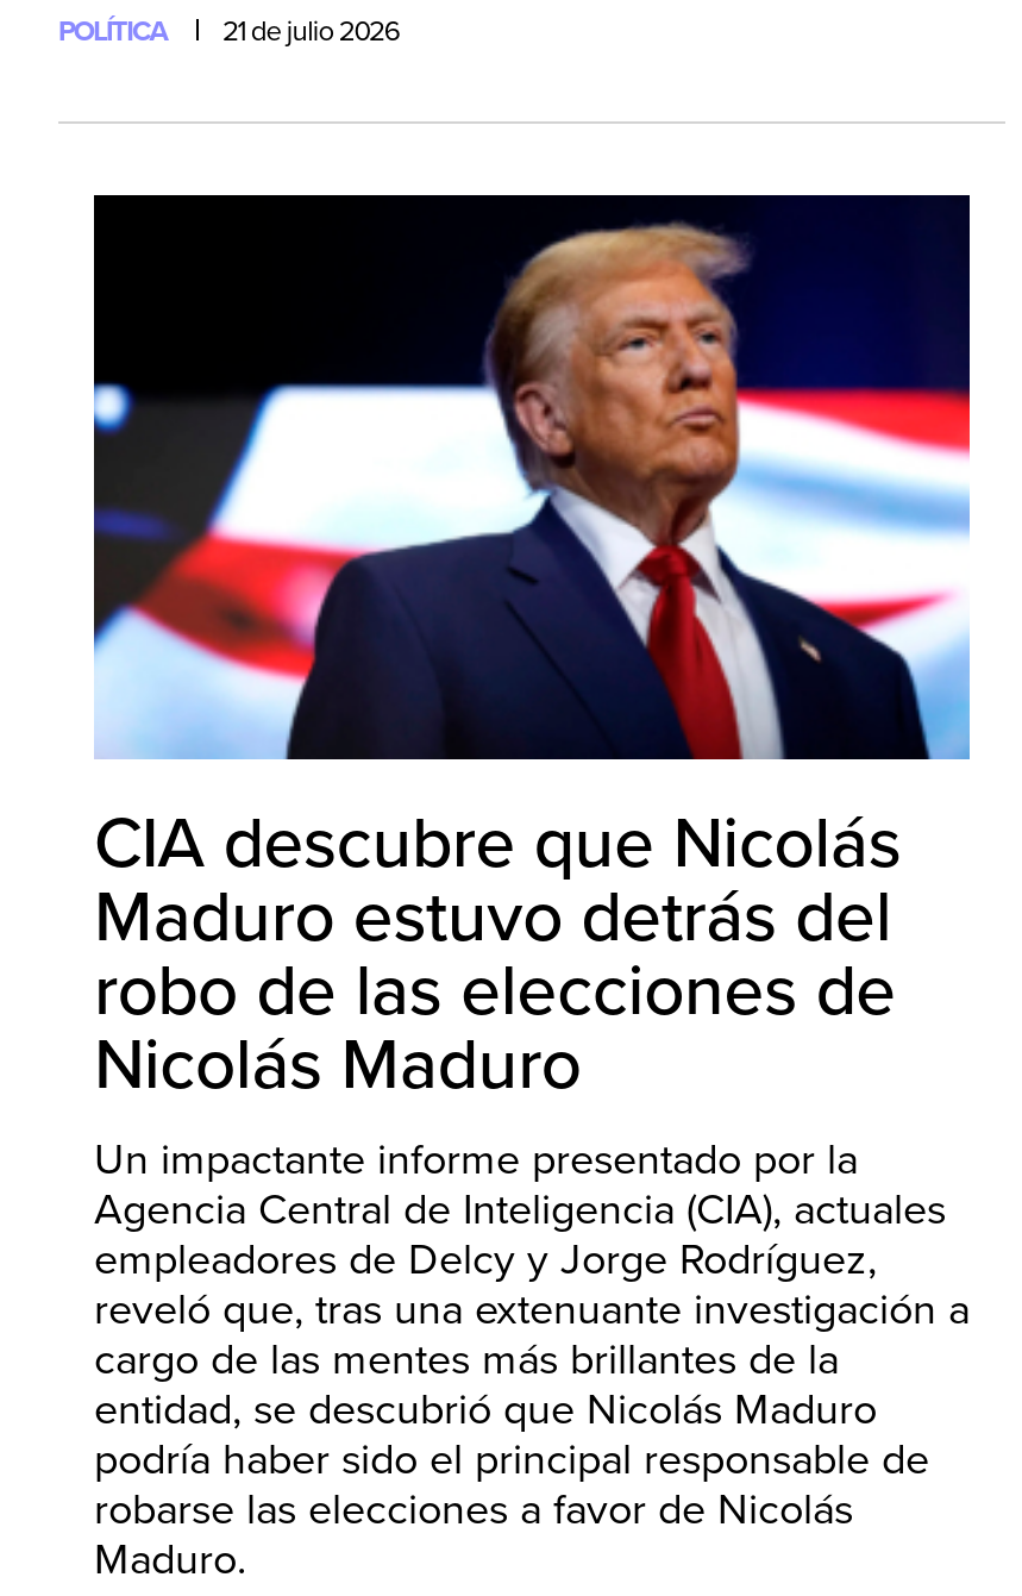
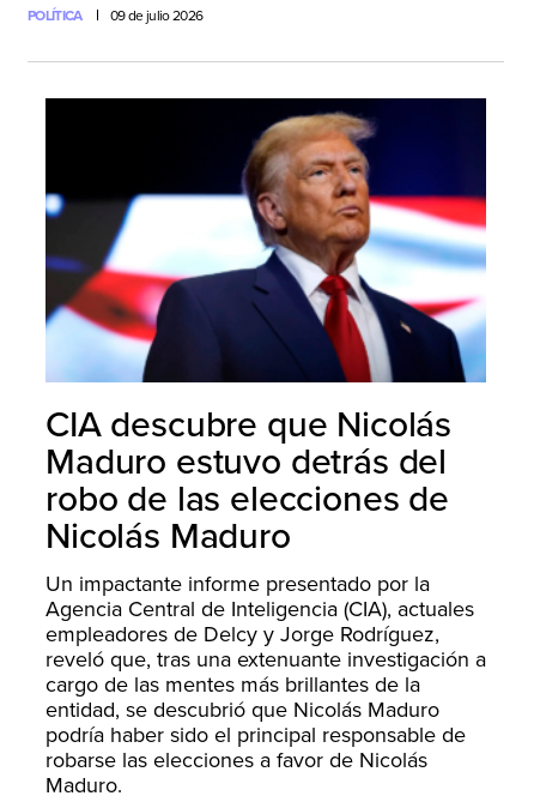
- POLÍTICA 21 de julio 2026
+ POLÍTICA 09 de julio 2026
